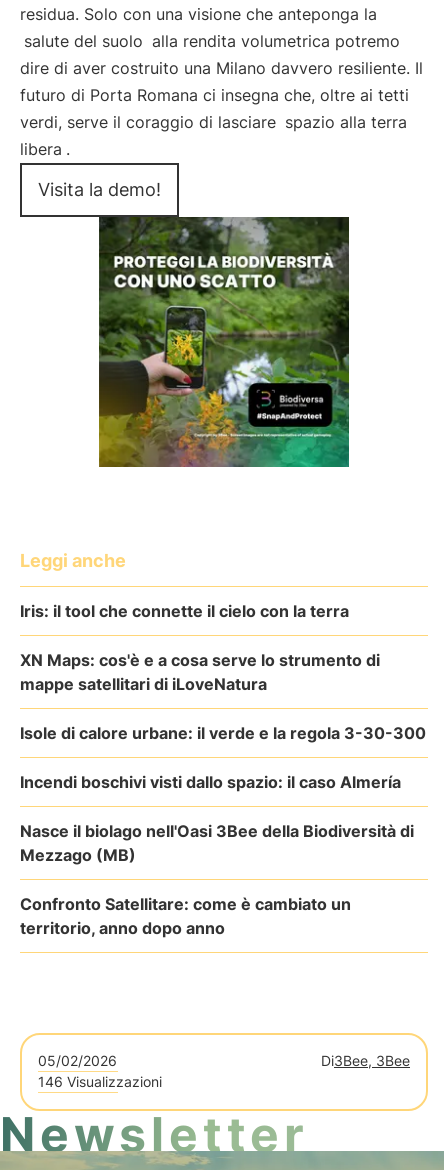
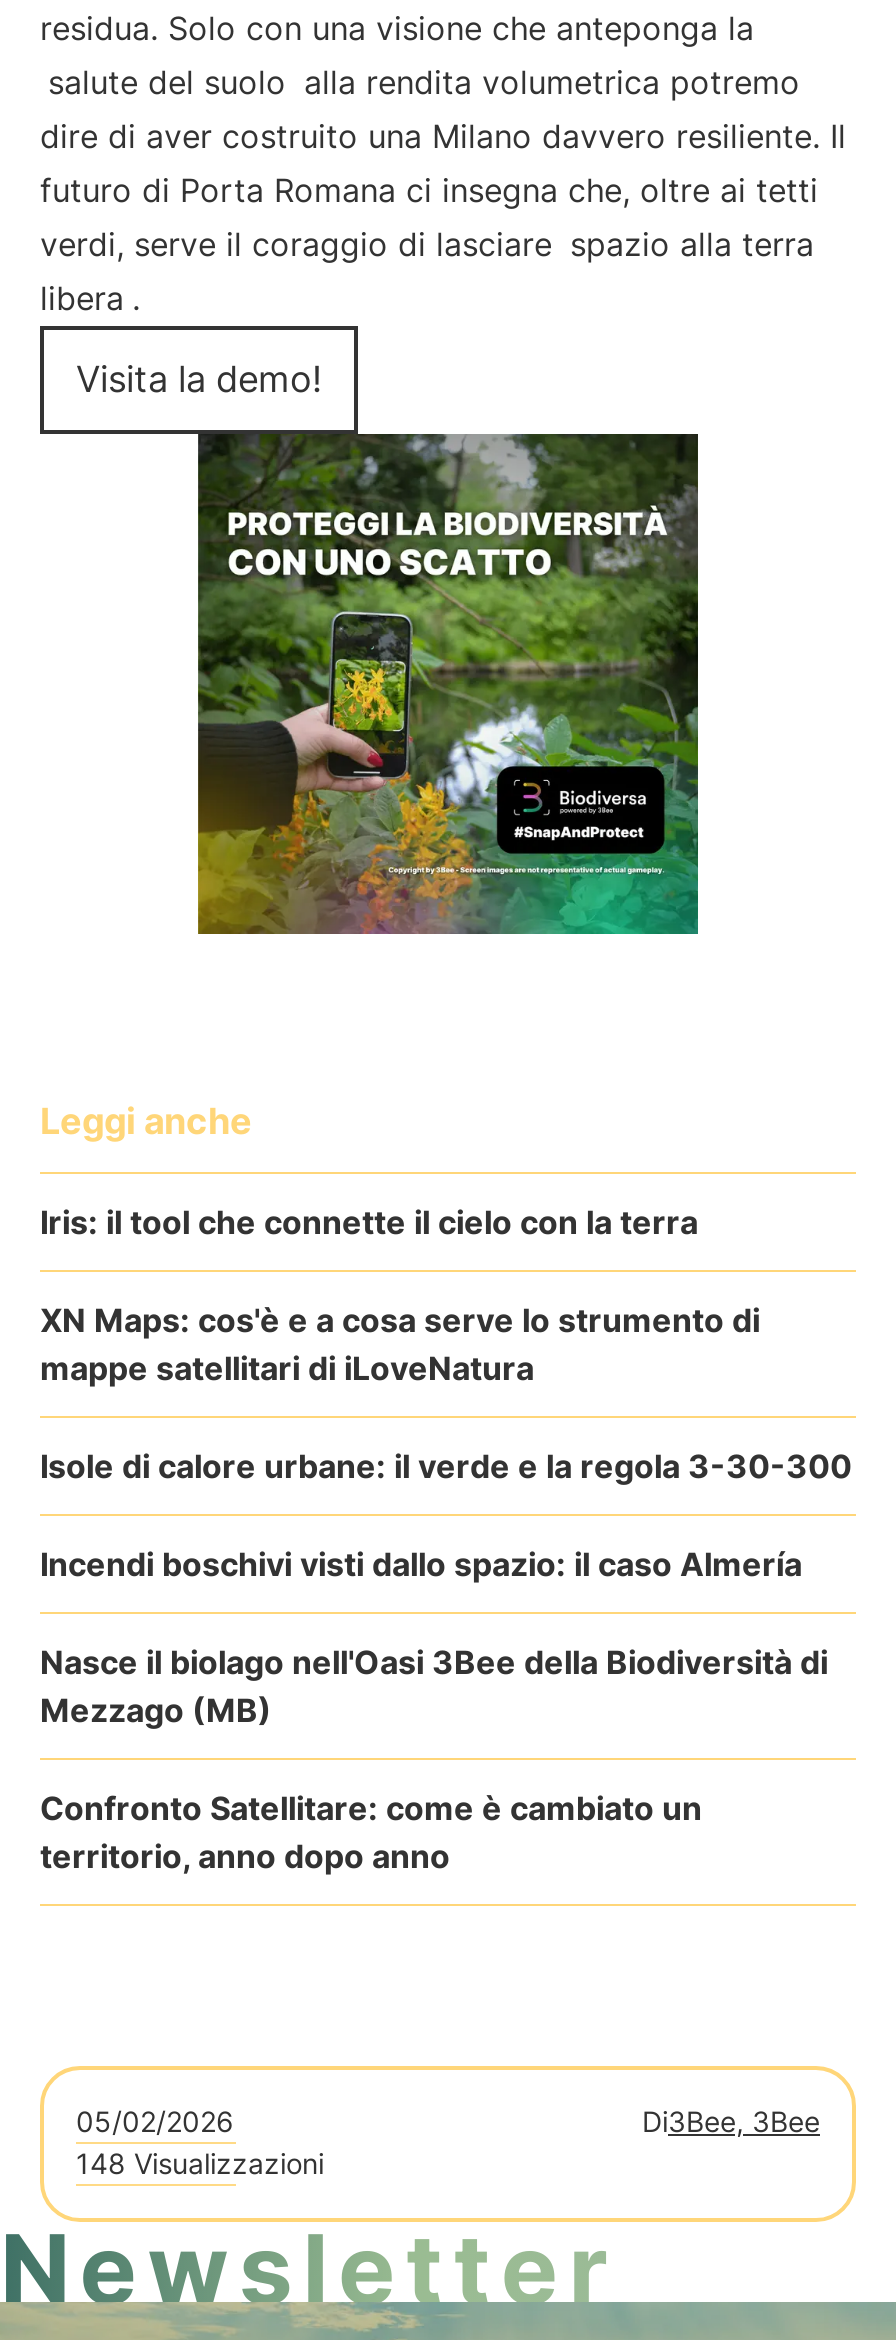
- 146 Visualizzazioni
+ 148 Visualizzazioni
